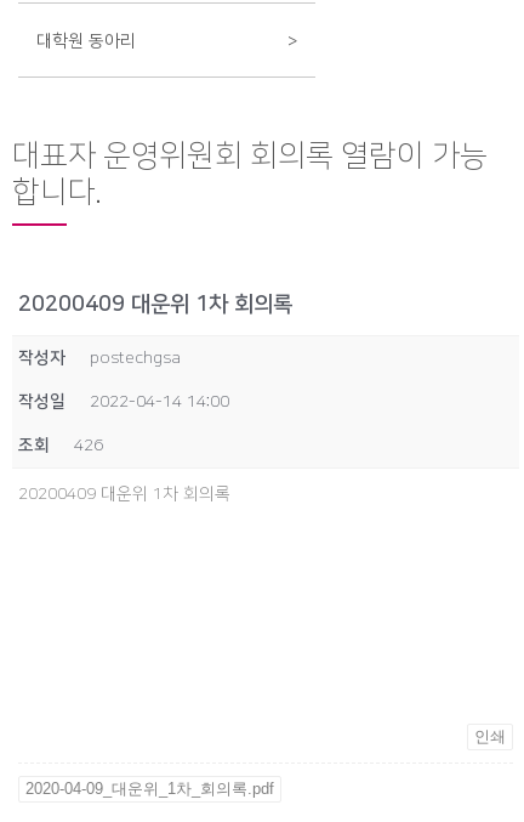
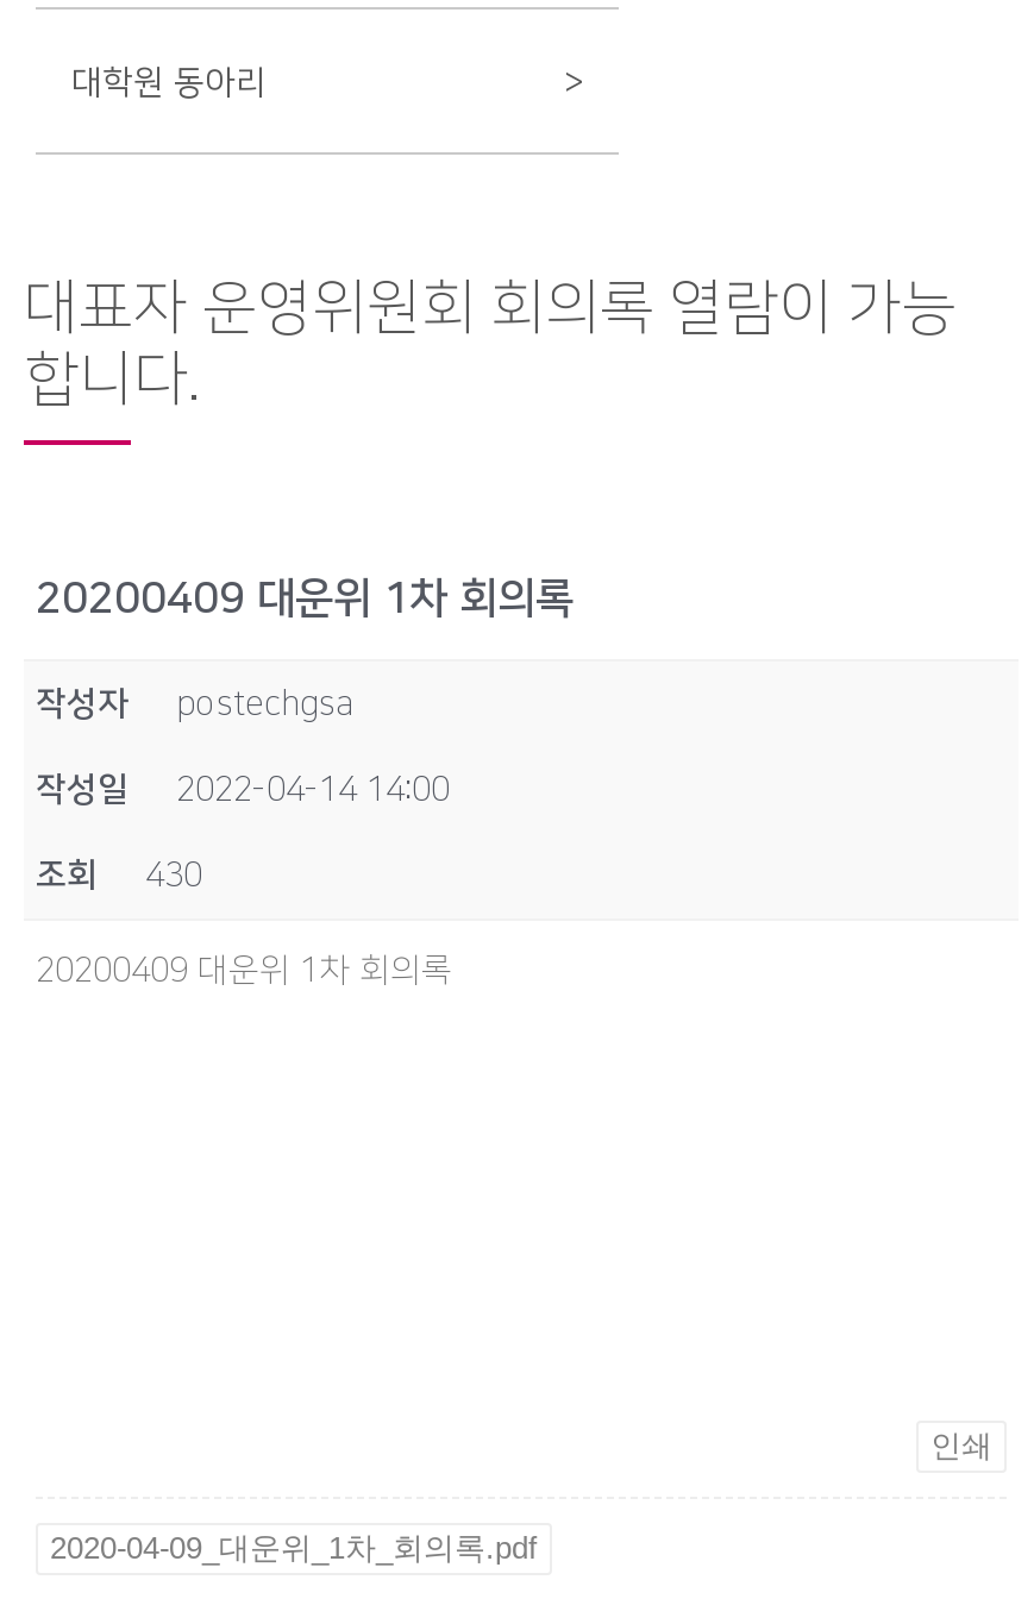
- 조회 426
+ 조회 430
